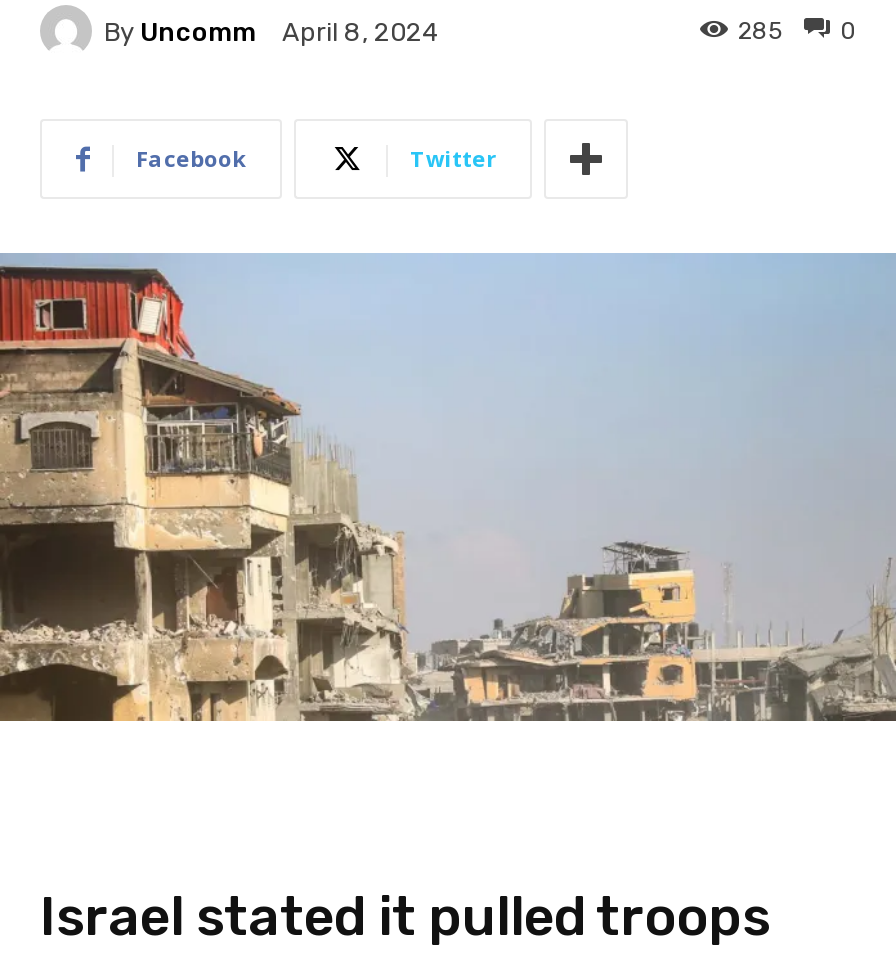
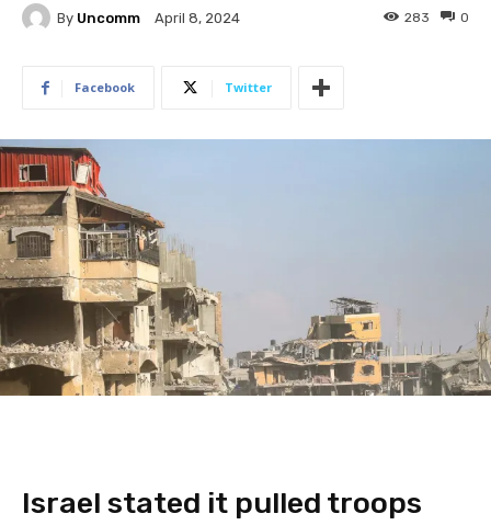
- 285
+ 283
